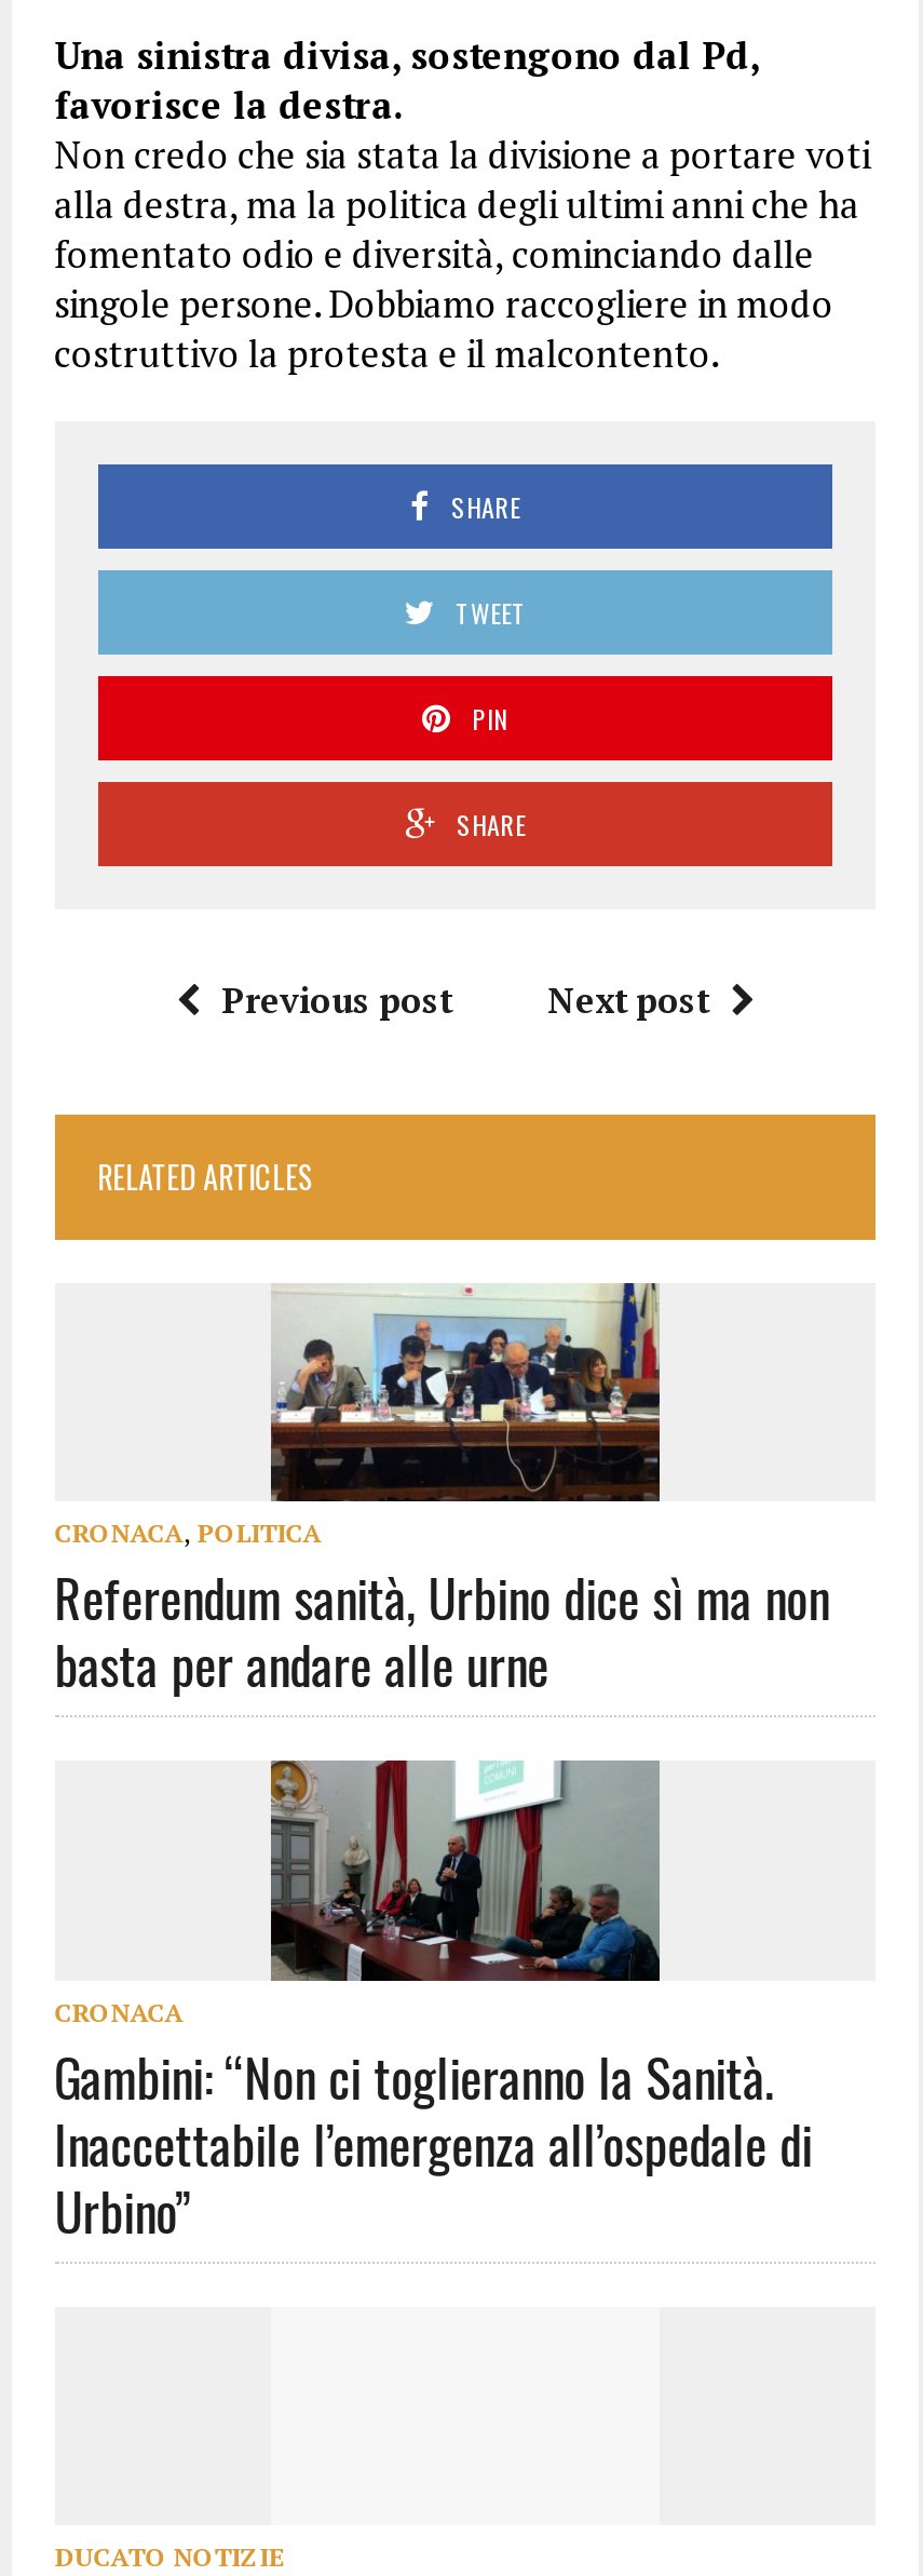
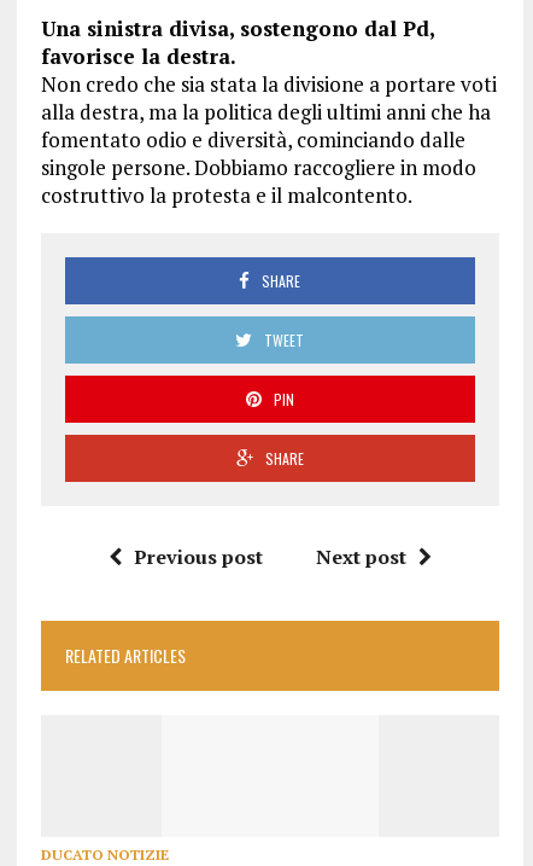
- [image]
- CRONACA, POLITICA
- Referendum sanità, Urbino dice sì ma non
- basta per andare alle urne

- [image]
- CRONACA
- Gambini: “Non ci toglieranno la Sanità.
- Inaccettabile l’emergenza all’ospedale di
- Urbino”
